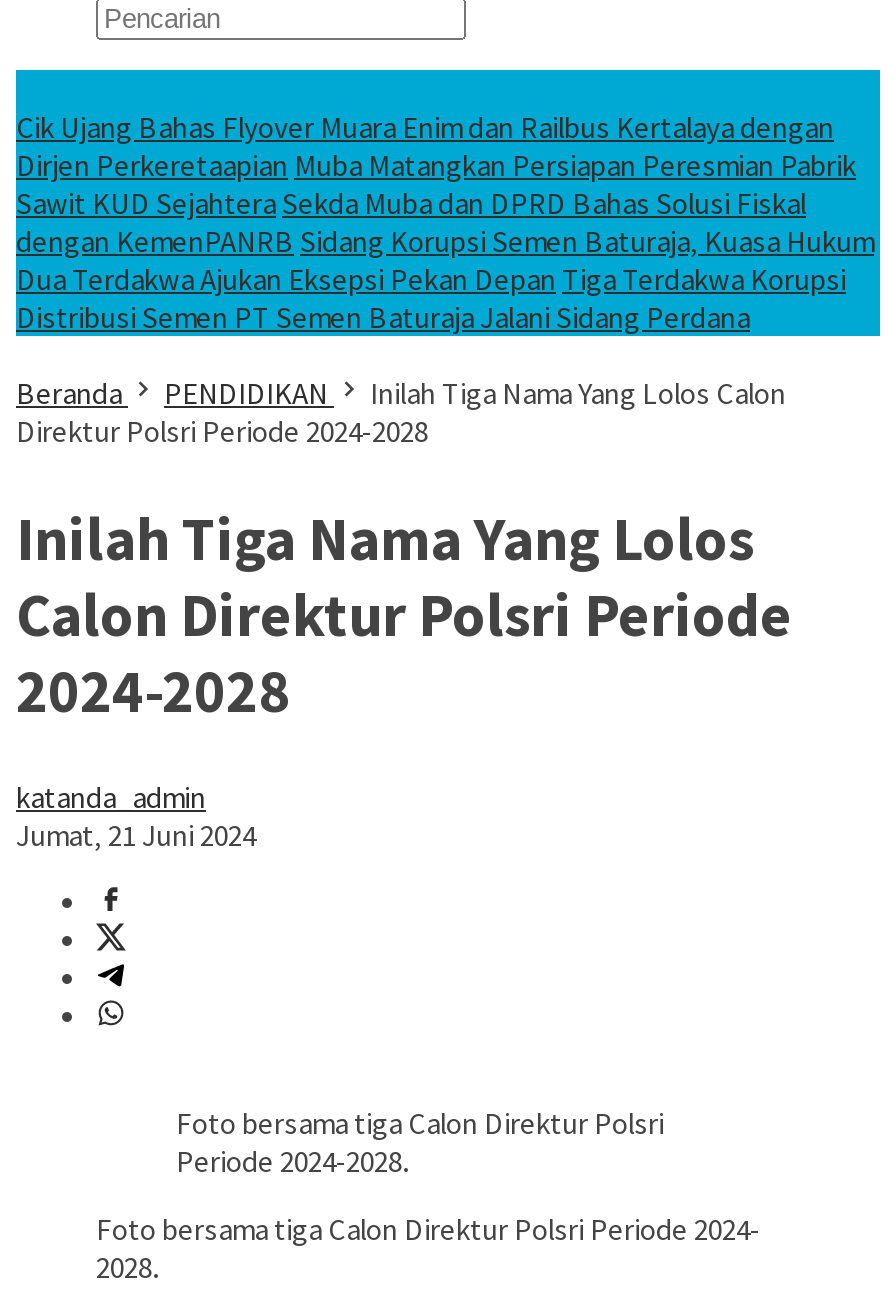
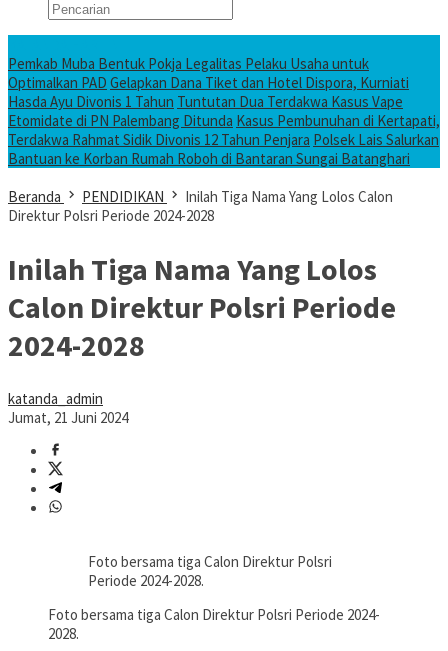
- Cik Ujang Bahas Flyover Muara Enim dan Railbus Kertalaya dengan
- Dirjen Perkeretaapian Muba Matangkan Persiapan Peresmian Pabrik
- Sawit KUD Sejahtera Sekda Muba dan DPRD Bahas Solusi Fiskal
- dengan KemenPANRB Sidang Korupsi Semen Baturaja, Kuasa Hukum
- Dua Terdakwa Ajukan Eksepsi Pekan Depan Tiga Terdakwa Korupsi
- Distribusi Semen PT Semen Baturaja Jalani Sidang Perdana
+ Pemkab Muba Bentuk Pokja Legalitas Pelaku Usaha untuk
+ Optimalkan PAD Gelapkan Dana Tiket dan Hotel Dispora, Kurniati
+ Hasda Ayu Divonis 1 Tahun Tuntutan Dua Terdakwa Kasus Vape
+ Etomidate di PN Palembang Ditunda Kasus Pembunuhan di Kertapati,
+ Terdakwa Rahmat Sidik Divonis 12 Tahun Penjara Polsek Lais Salurkan
+ Bantuan ke Korban Rumah Roboh di Bantaran Sungai Batanghari
